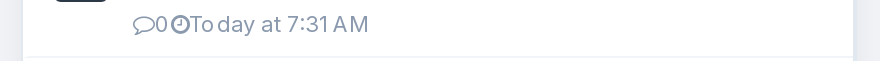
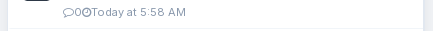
- 0 Today at 7:31 AM
+ 0 Today at 5:58 AM
